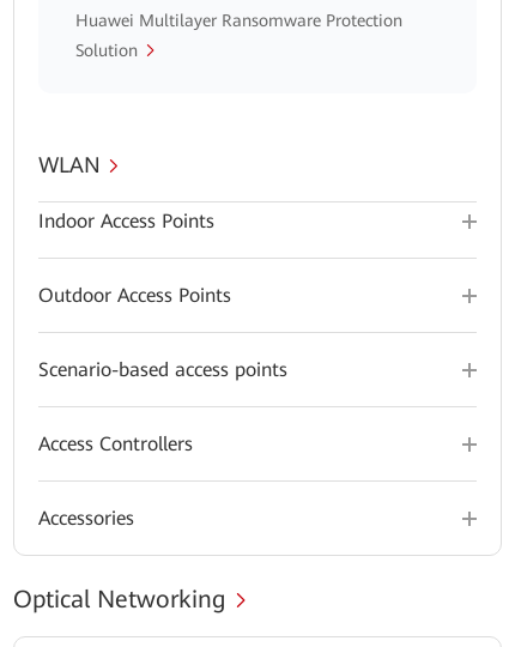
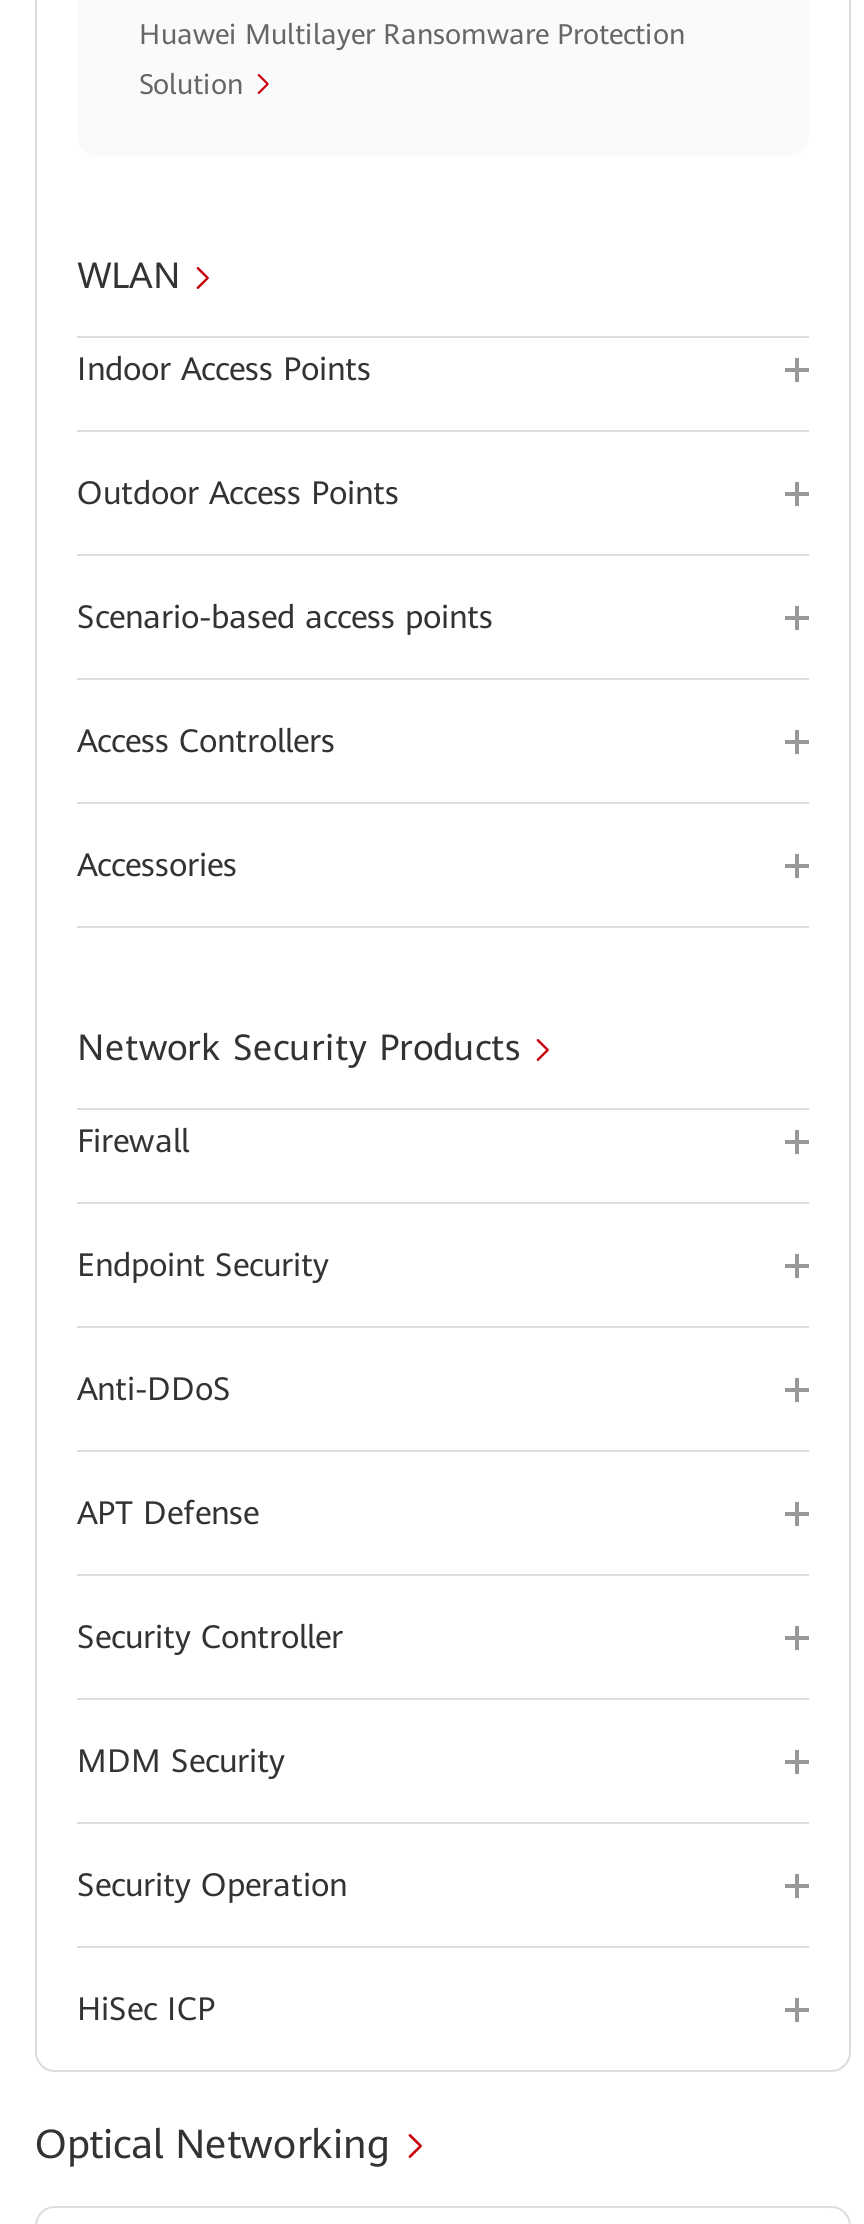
+ Network Security Products
+ Firewall
+ Endpoint Security
+ Anti-DDoS
+ APT Defense
+ Security Controller
+ MDM Security
+ Security Operation
+ HiSec ICP
